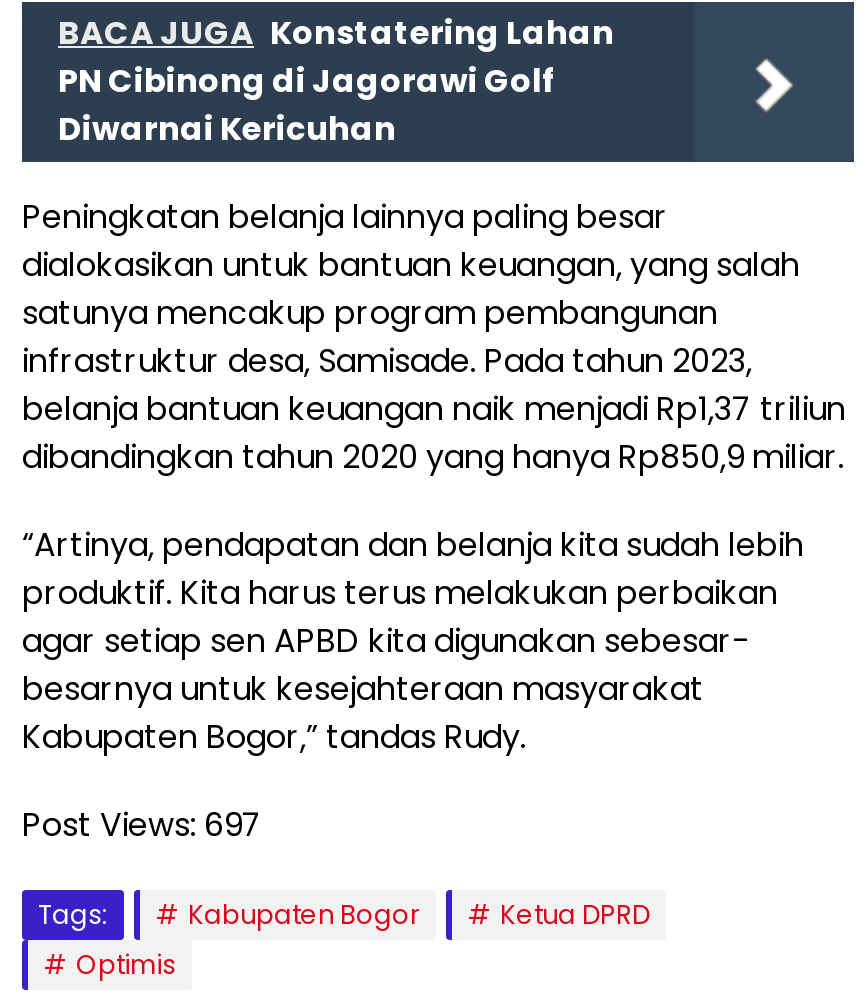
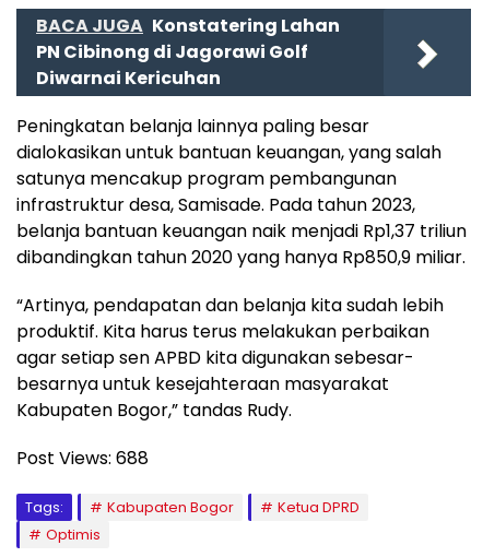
- Post Views: 697
+ Post Views: 688
